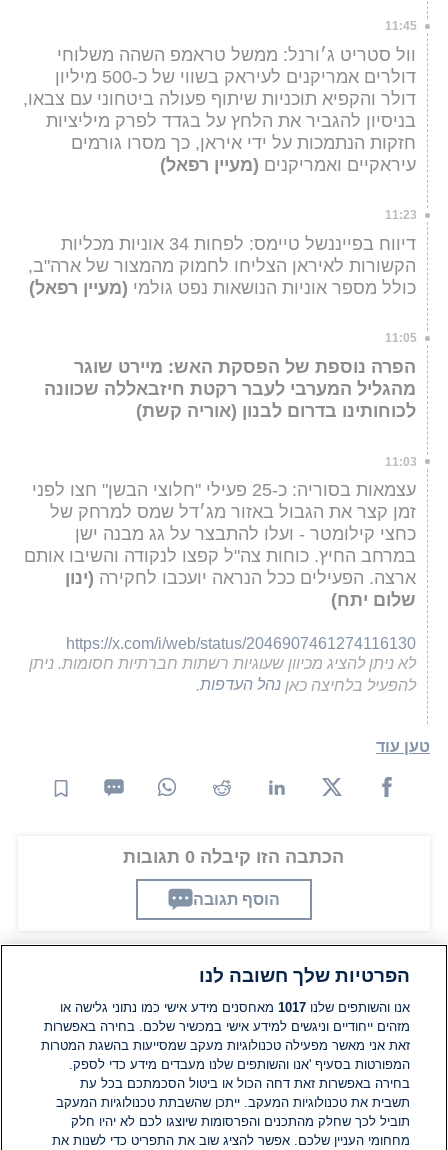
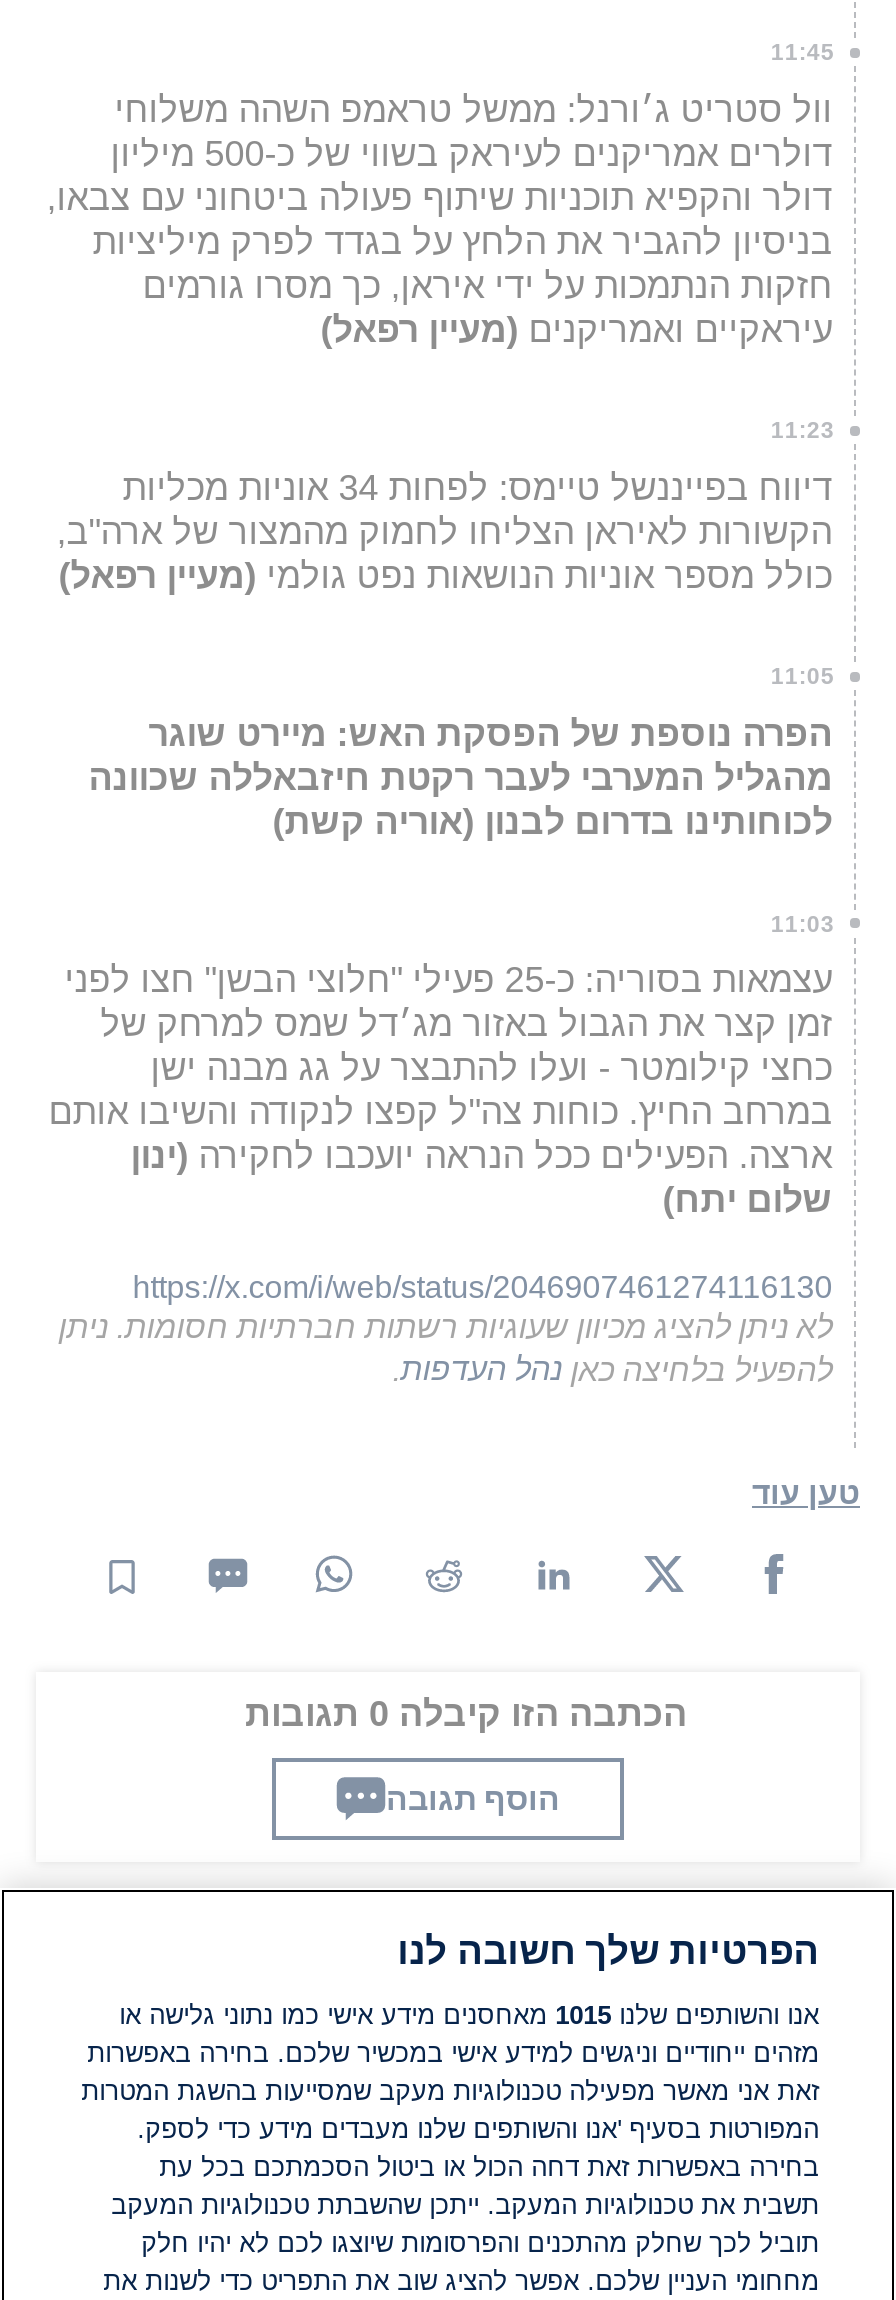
- אנו והשותפים שלנו 1017 מאחסנים מידע אישי כמו נתוני גלישה או
+ אנו והשותפים שלנו 1015 מאחסנים מידע אישי כמו נתוני גלישה או
